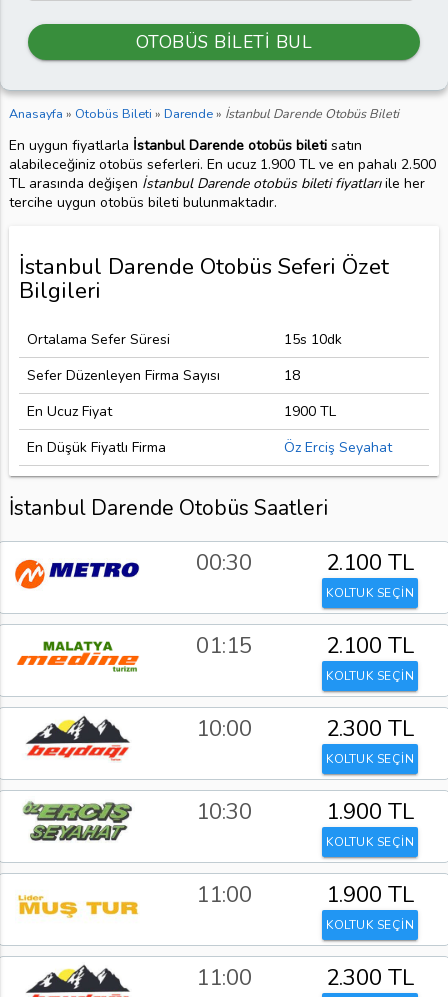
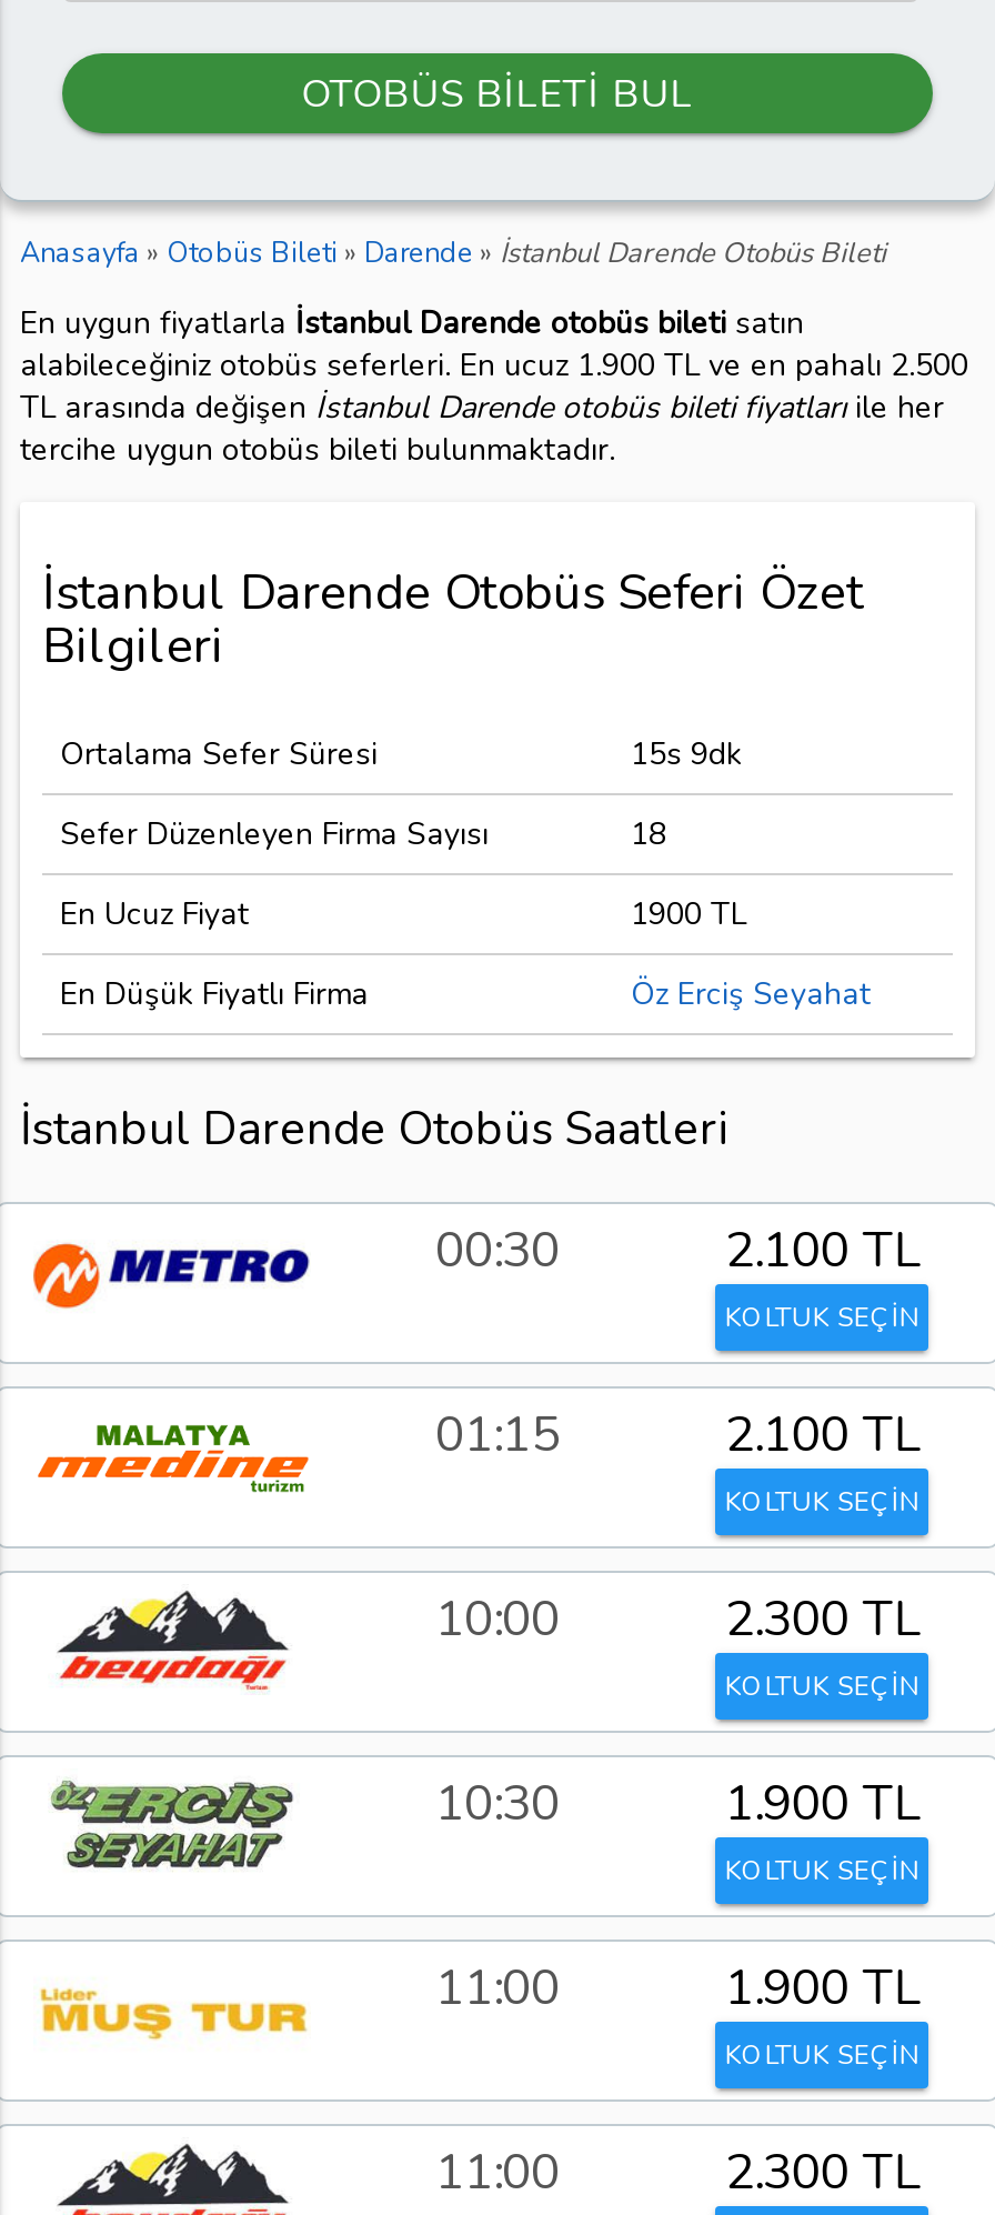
- 15s 10dk
+ 15s 9dk
